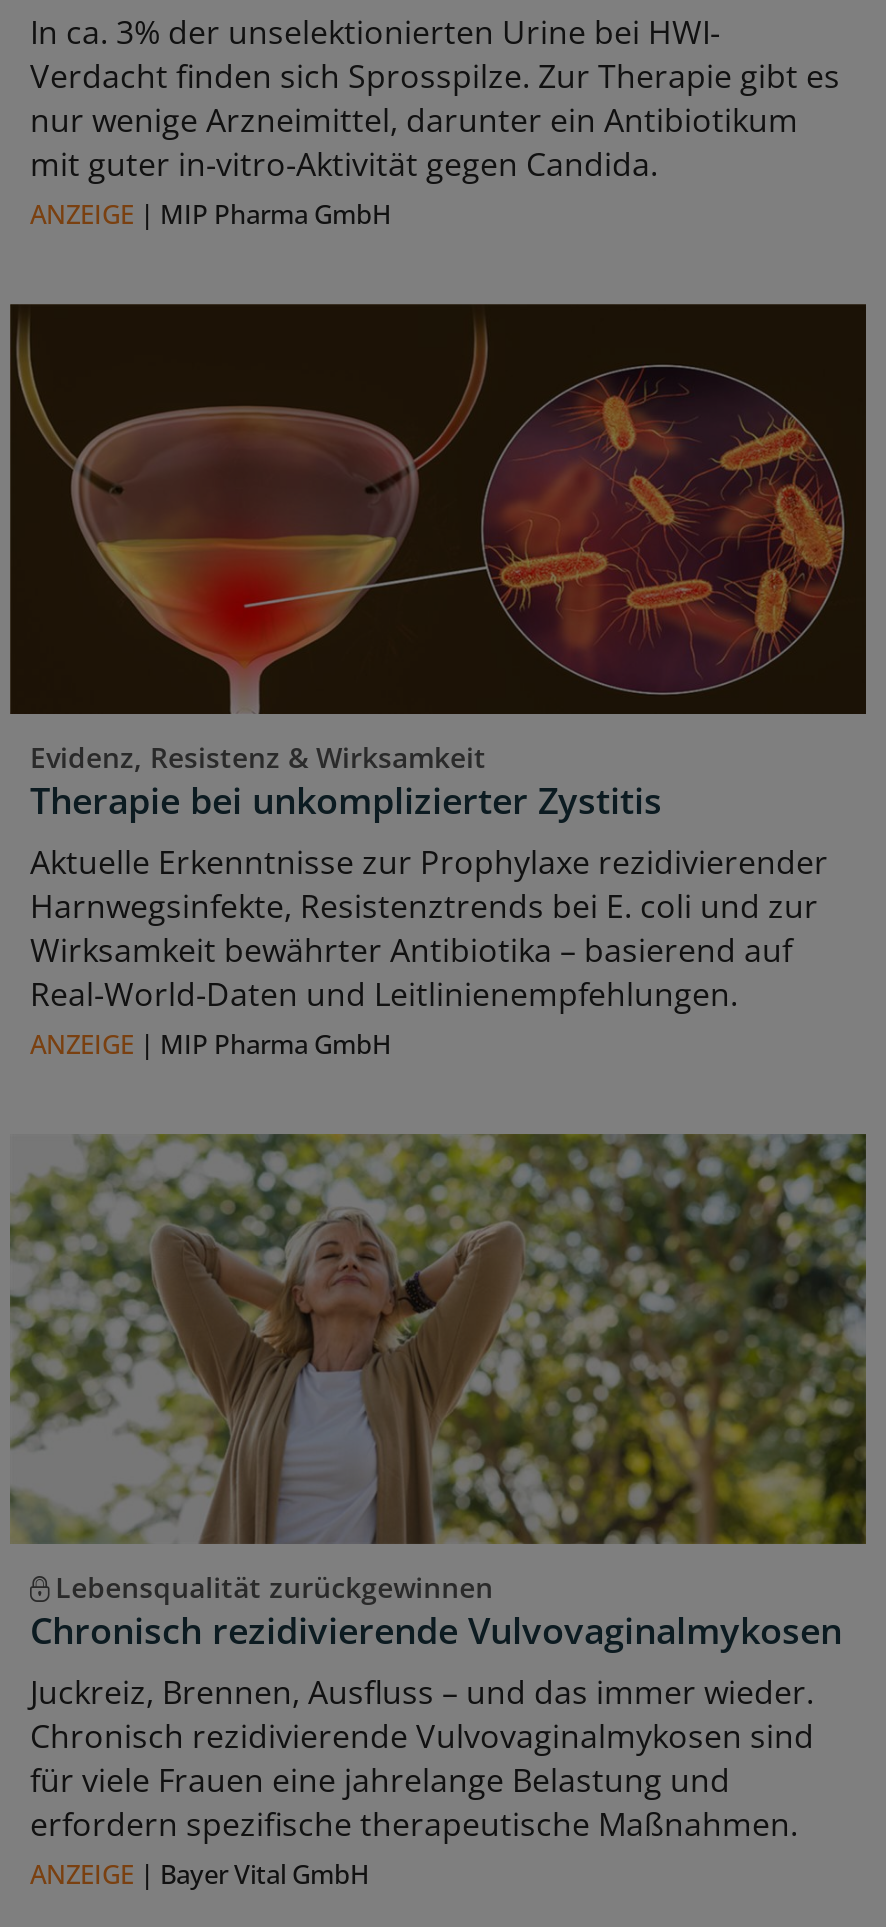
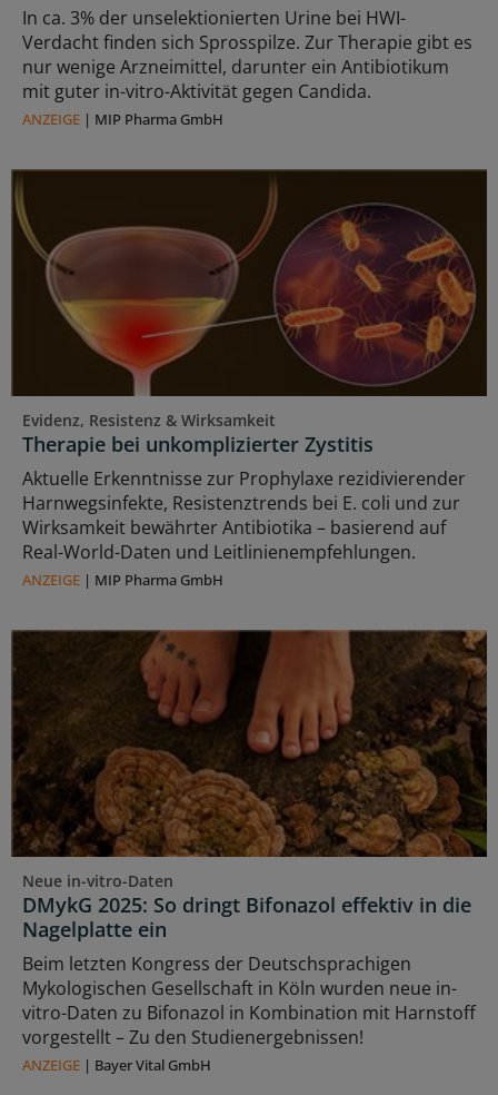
- [image]
- Lebensqualität zurückgewinnen
- Chronisch rezidivierende Vulvovaginalmykosen
- Juckreiz, Brennen, Ausfluss – und das immer wieder.
- Chronisch rezidivierende Vulvovaginalmykosen sind
- für viele Frauen eine jahrelange Belastung und
- erfordern spezifische therapeutische Maßnahmen.
+ [image]
+ Neue in-vitro-Daten
+ DMykG 2025: So dringt Bifonazol effektiv in die
+ Nagelplatte ein
+ Beim letzten Kongress der Deutschsprachigen
+ Mykologischen Gesellschaft in Köln wurden neue in-
+ vitro-Daten zu Bifonazol in Kombination mit Harnstoff
+ vorgestellt – Zu den Studienergebnissen!
